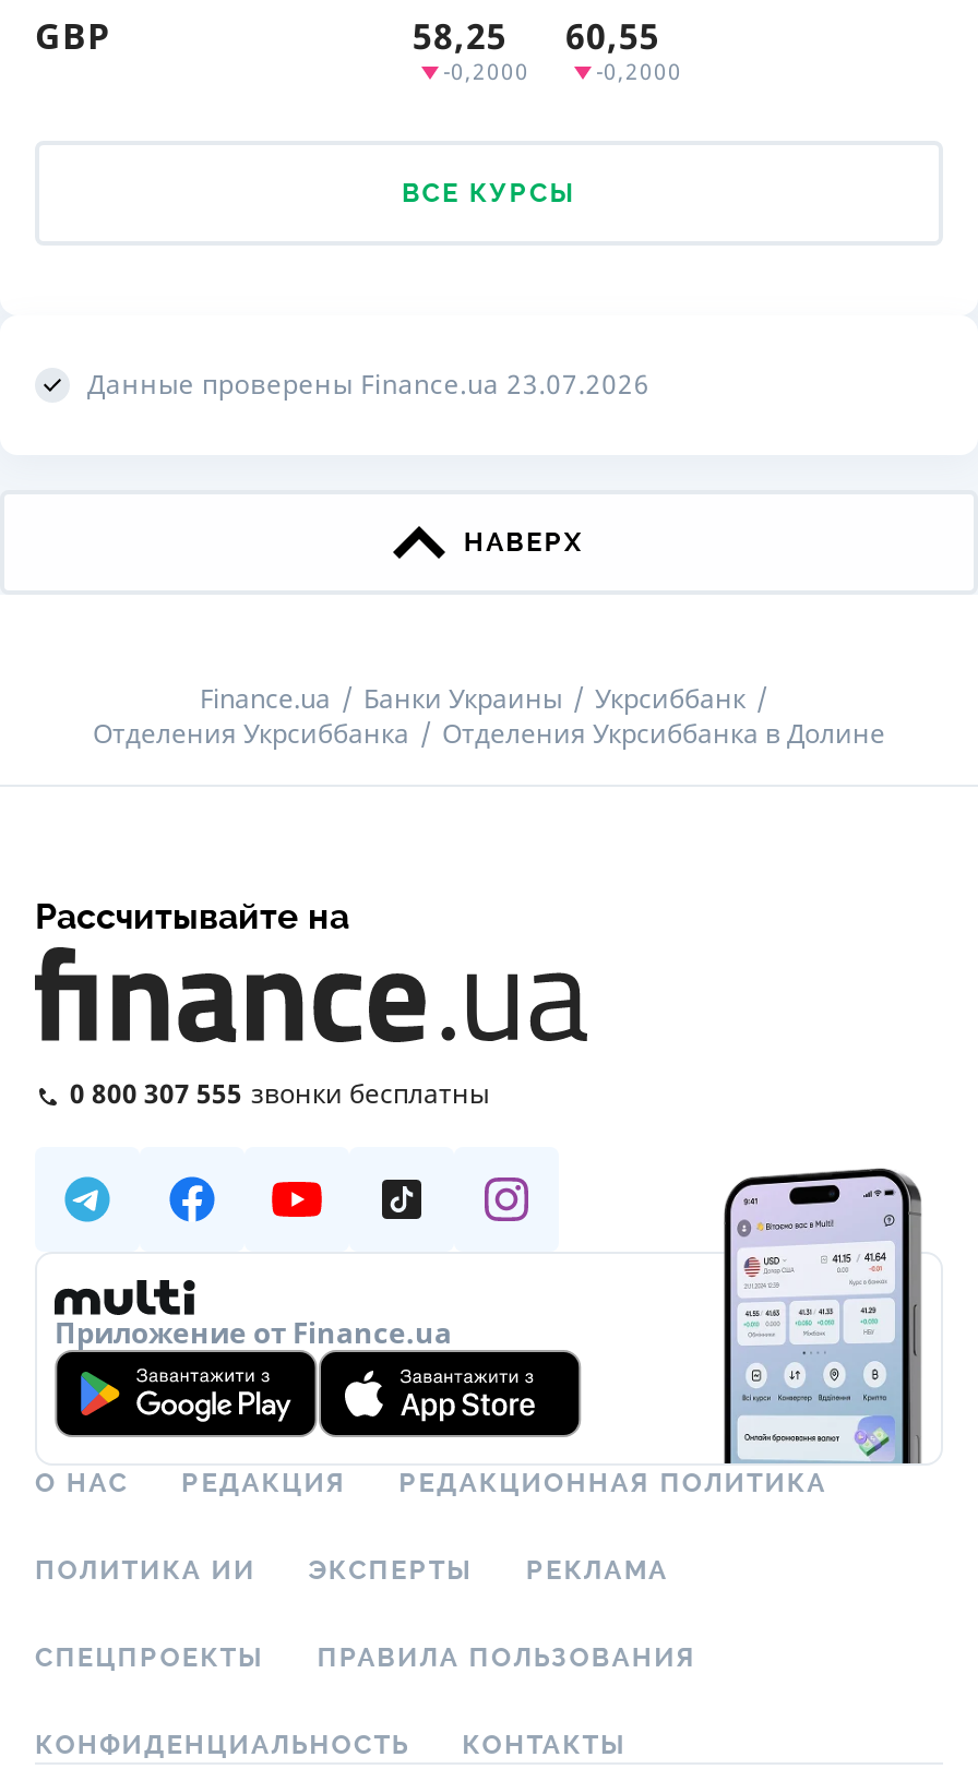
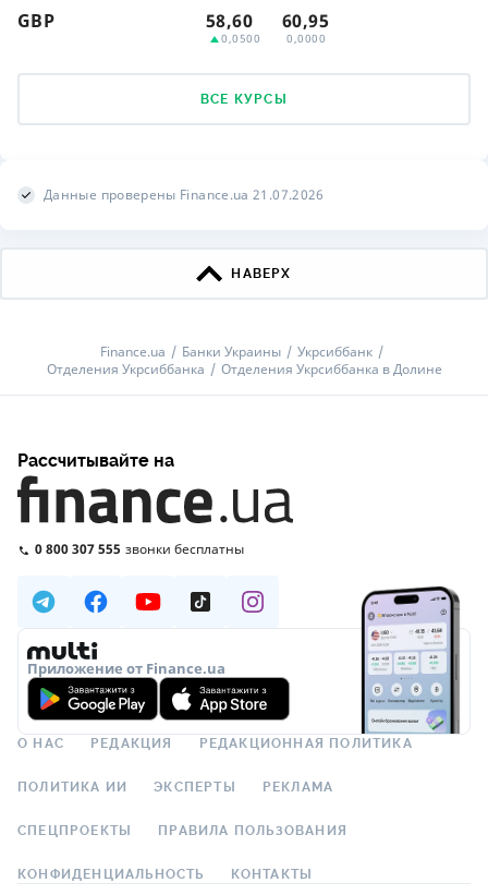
- 58,25
+ 58,60

- 60,55
+ 60,95

- -0,2000
+ 0,0500

- -0,2000
+ 0,0000

- Данные проверены Finance.ua 23.07.2026
+ Данные проверены Finance.ua 21.07.2026
